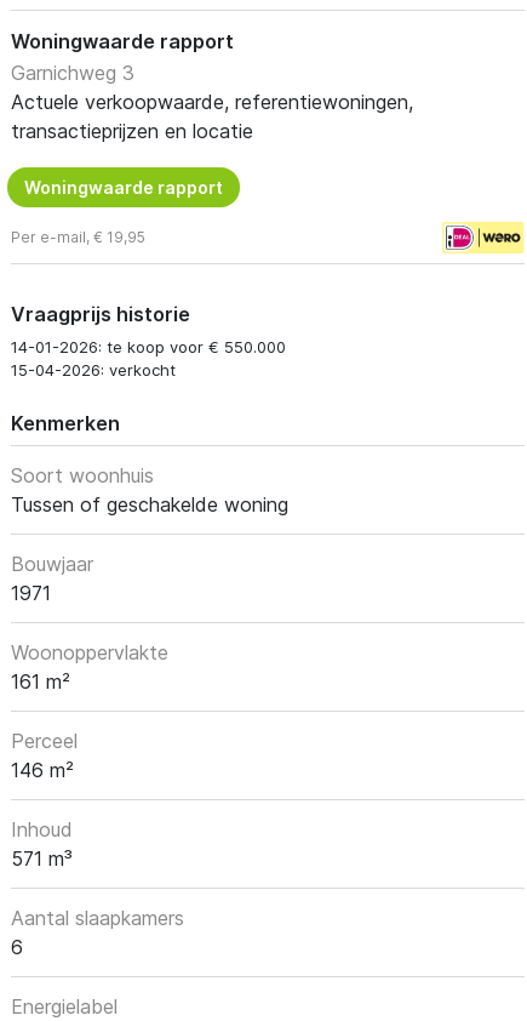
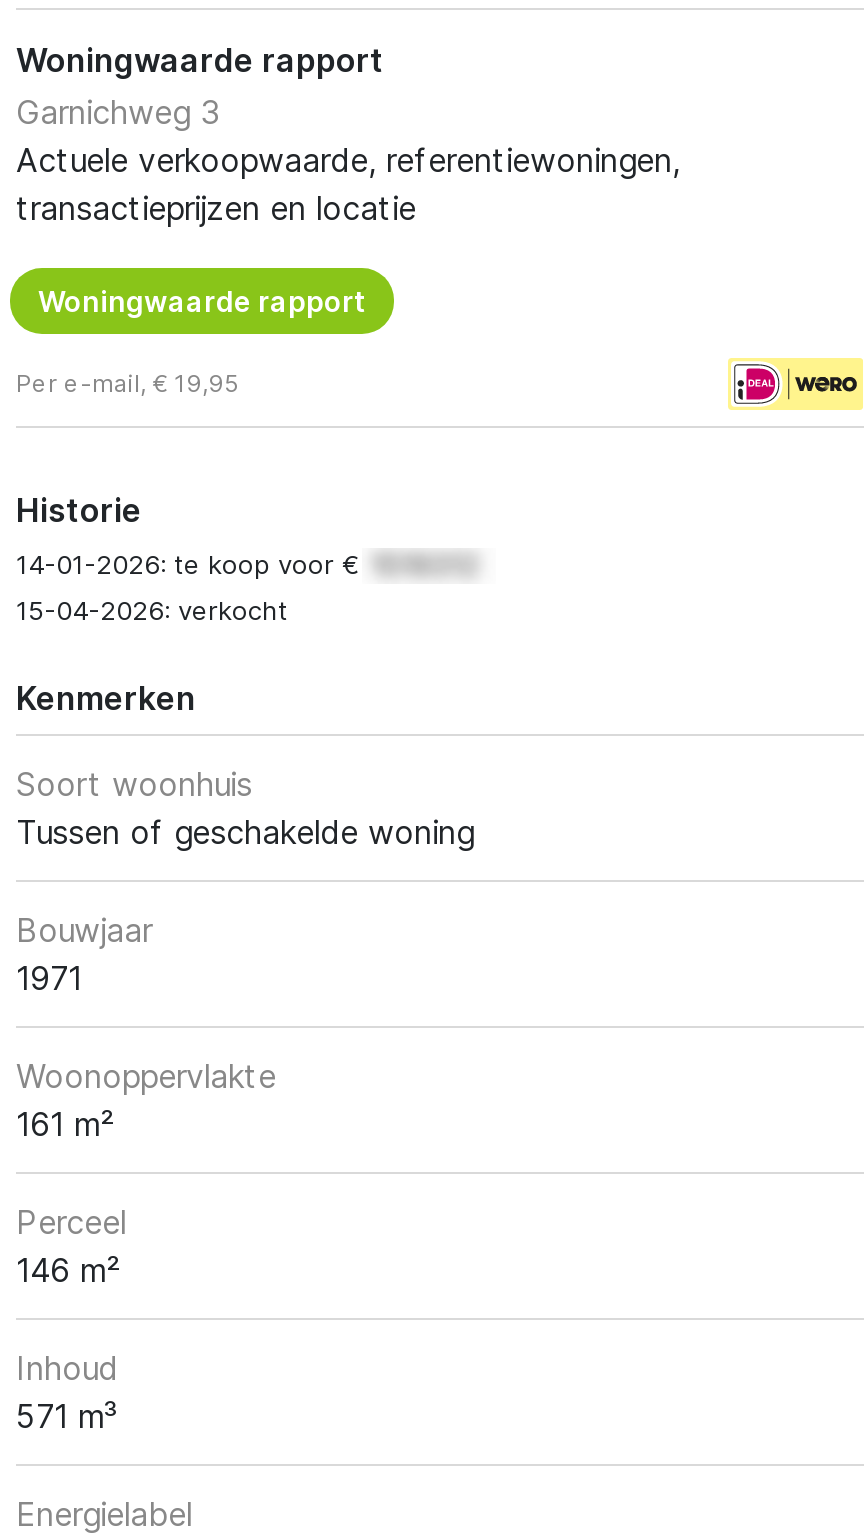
- Vraagprijs historie
- 14-01-2026: te koop voor € 550.000
+ Historie
+ 14-01-2026: te koop voor €

- Aantal slaapkamers
- 6
